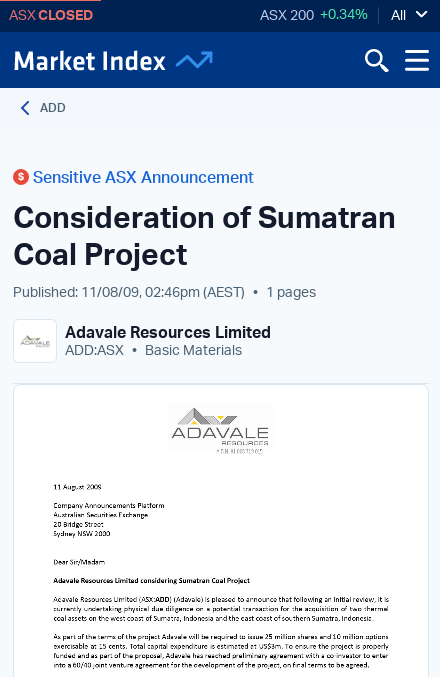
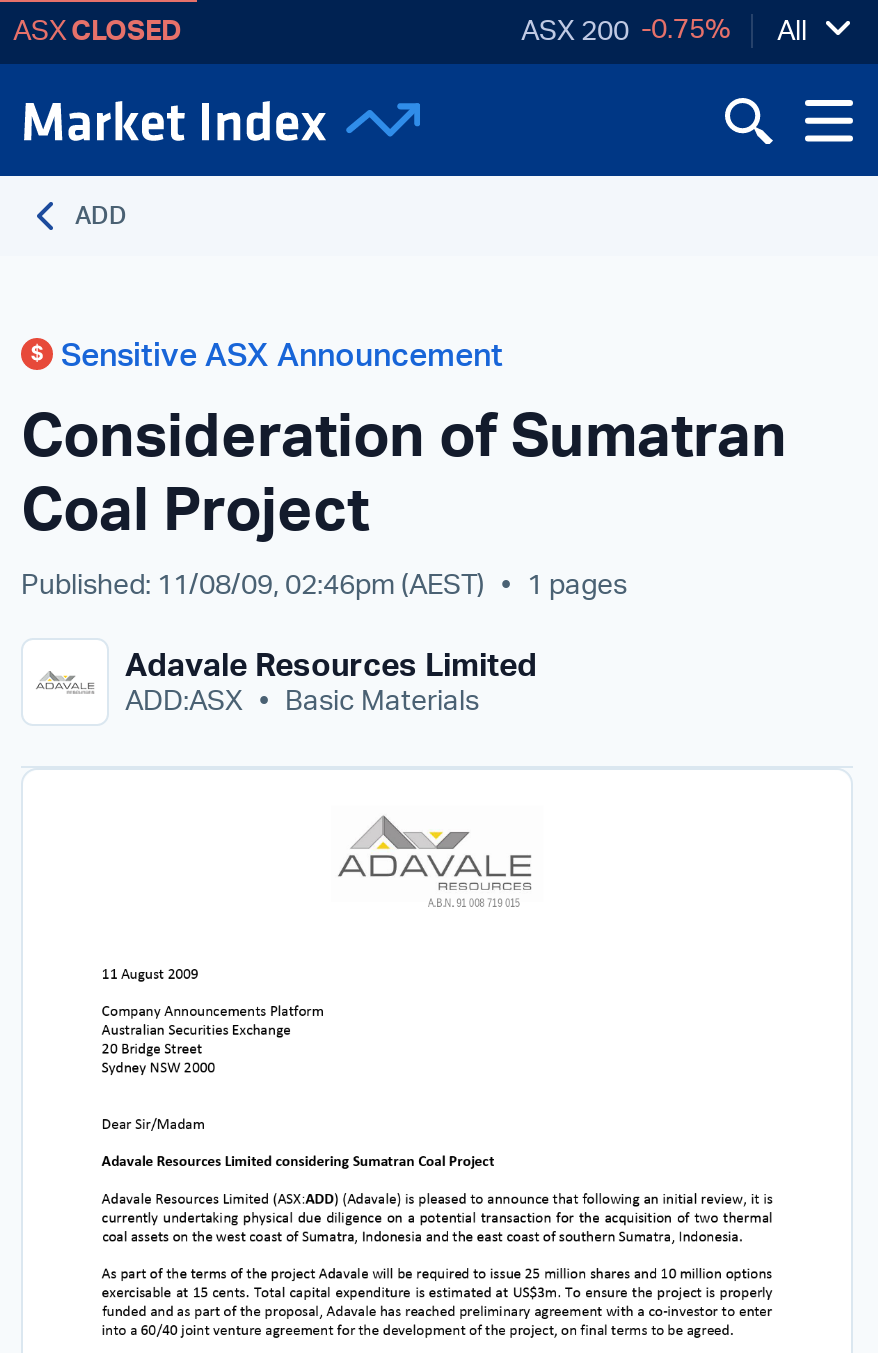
- ASX 200 +0.34% All
+ ASX 200 -0.75% All
